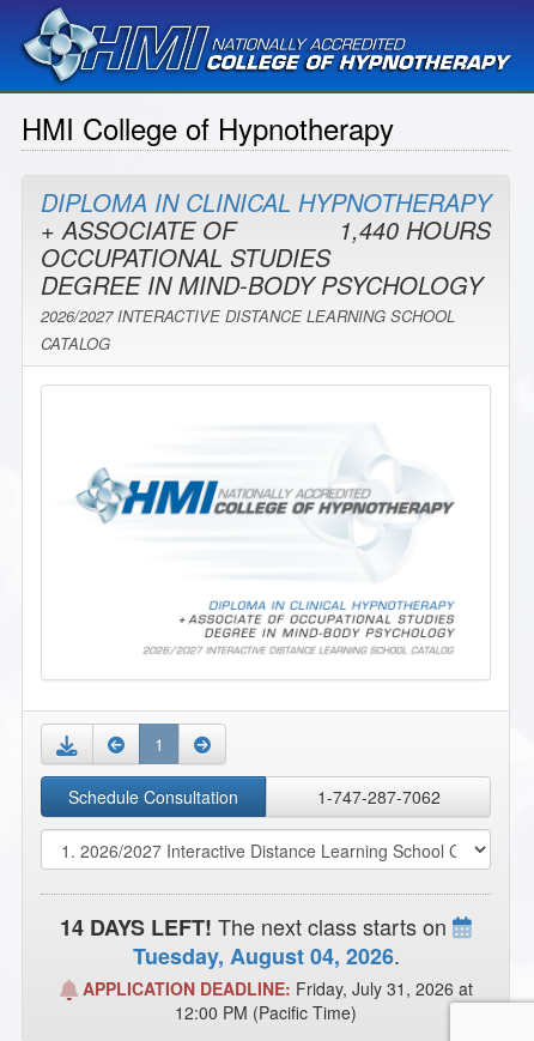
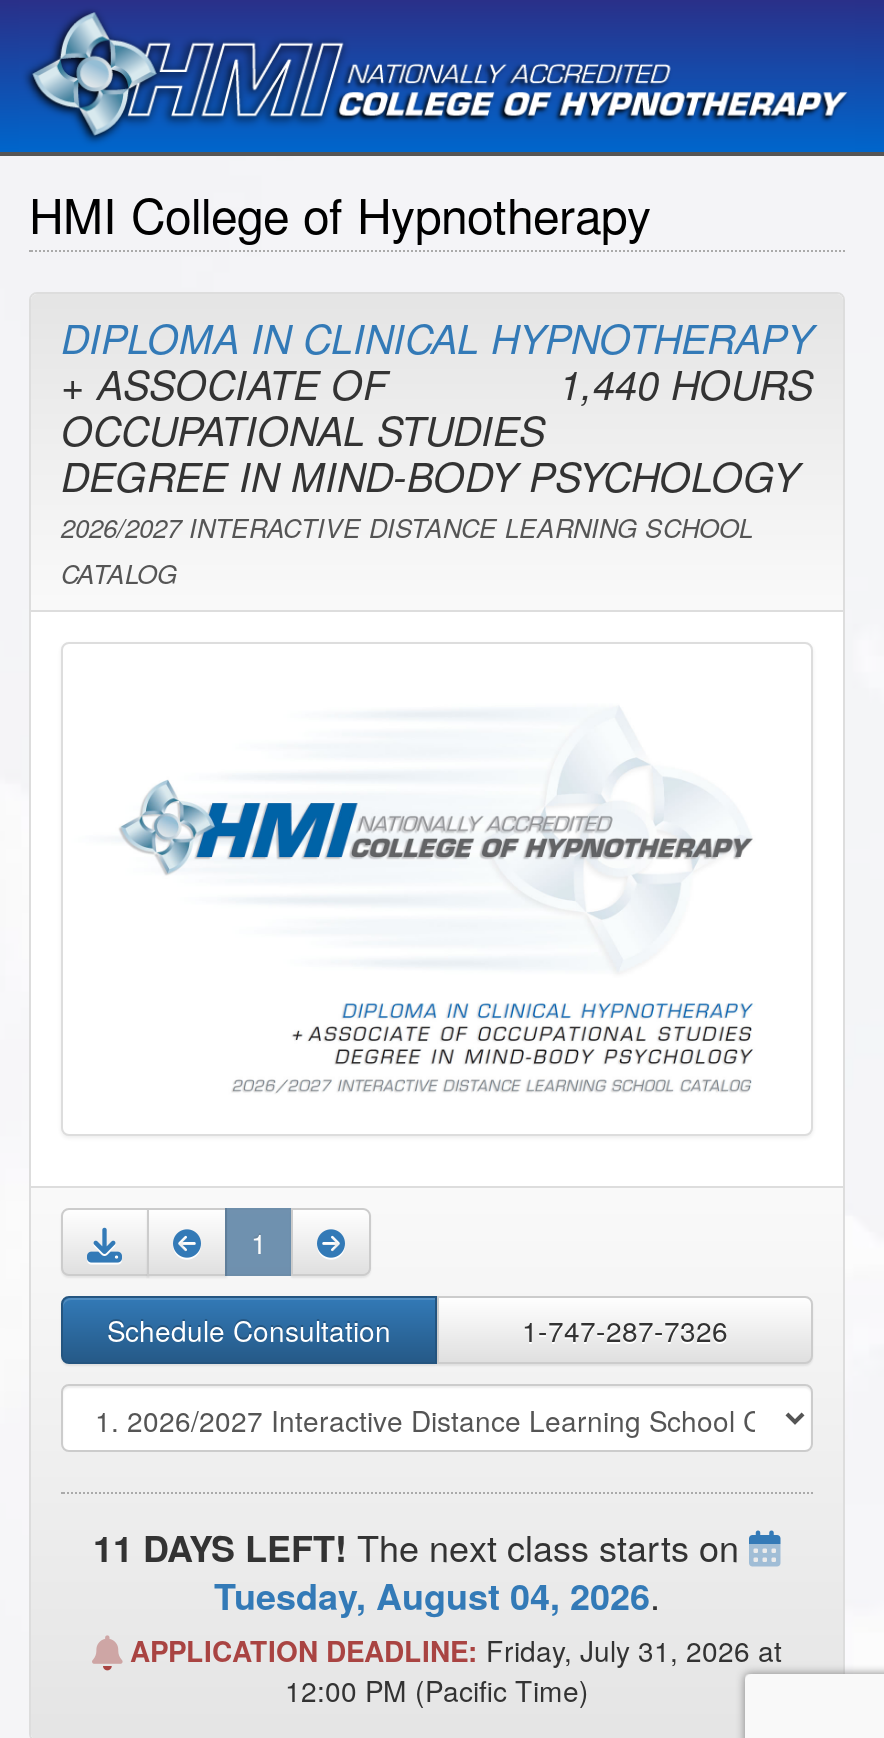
- 1-747-287-7062
+ 1-747-287-7326

- 14 DAYS LEFT! The next class starts on
+ 11 DAYS LEFT! The next class starts on
